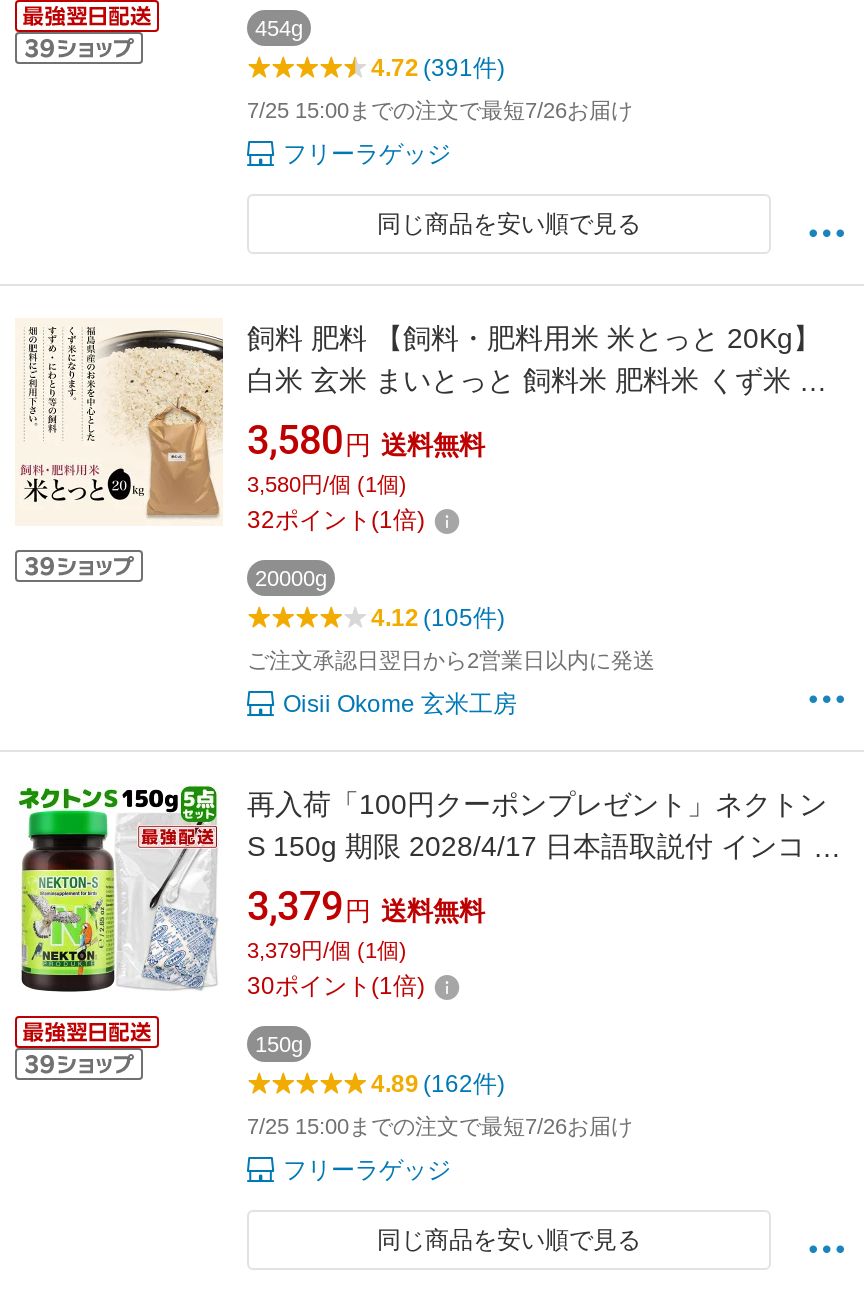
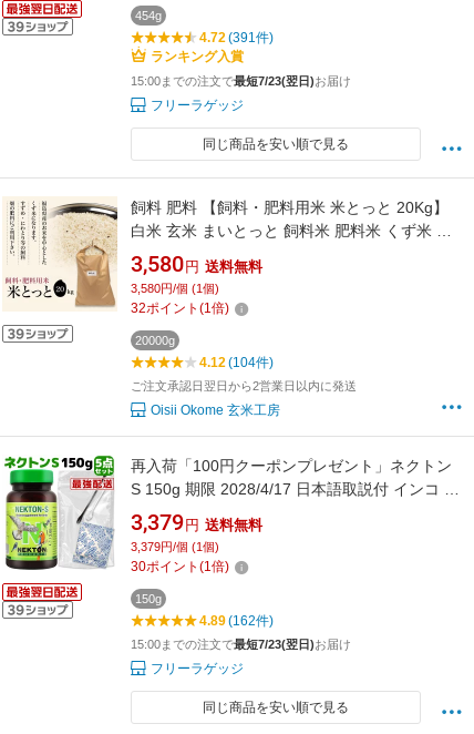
- 7/25 15:00までの注文で最短7/26お届け
+ ランキング入賞
+ 15:00までの注文で最短7/23(翌日)お届け

- 4.12 (105件)
+ 4.12 (104件)

- 7/25 15:00までの注文で最短7/26お届け
+ 15:00までの注文で最短7/23(翌日)お届け
